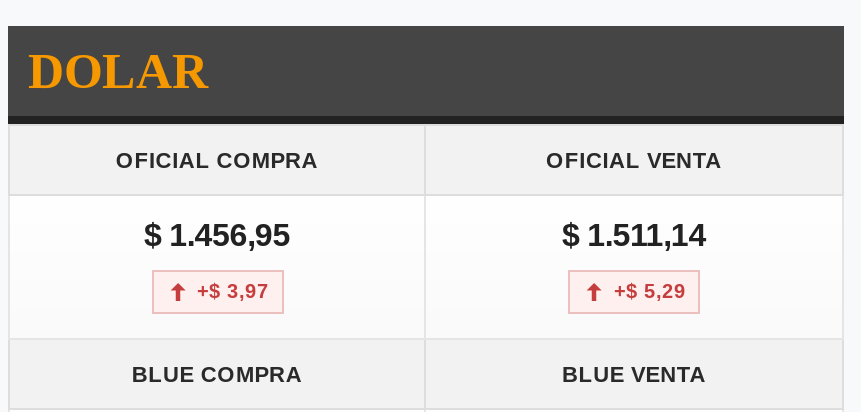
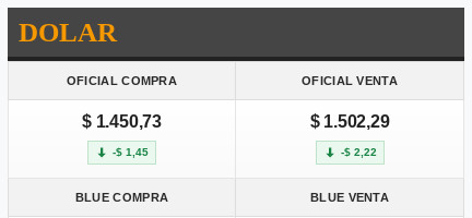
- $ 1.456,95
+ $ 1.450,73

- $ 1.511,14
+ $ 1.502,29

- +$ 3,97
+ -$ 1,45

- +$ 5,29
+ -$ 2,22
